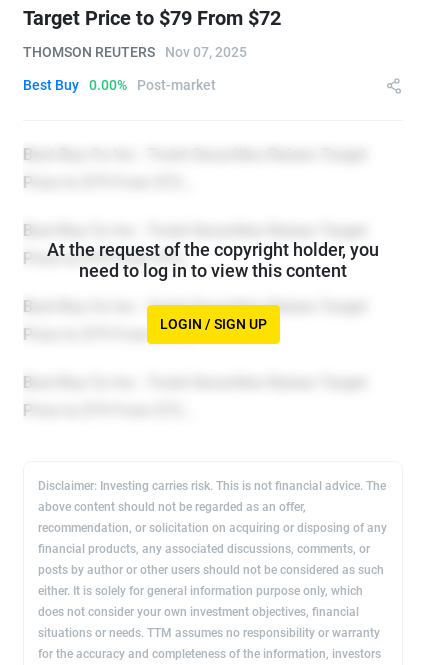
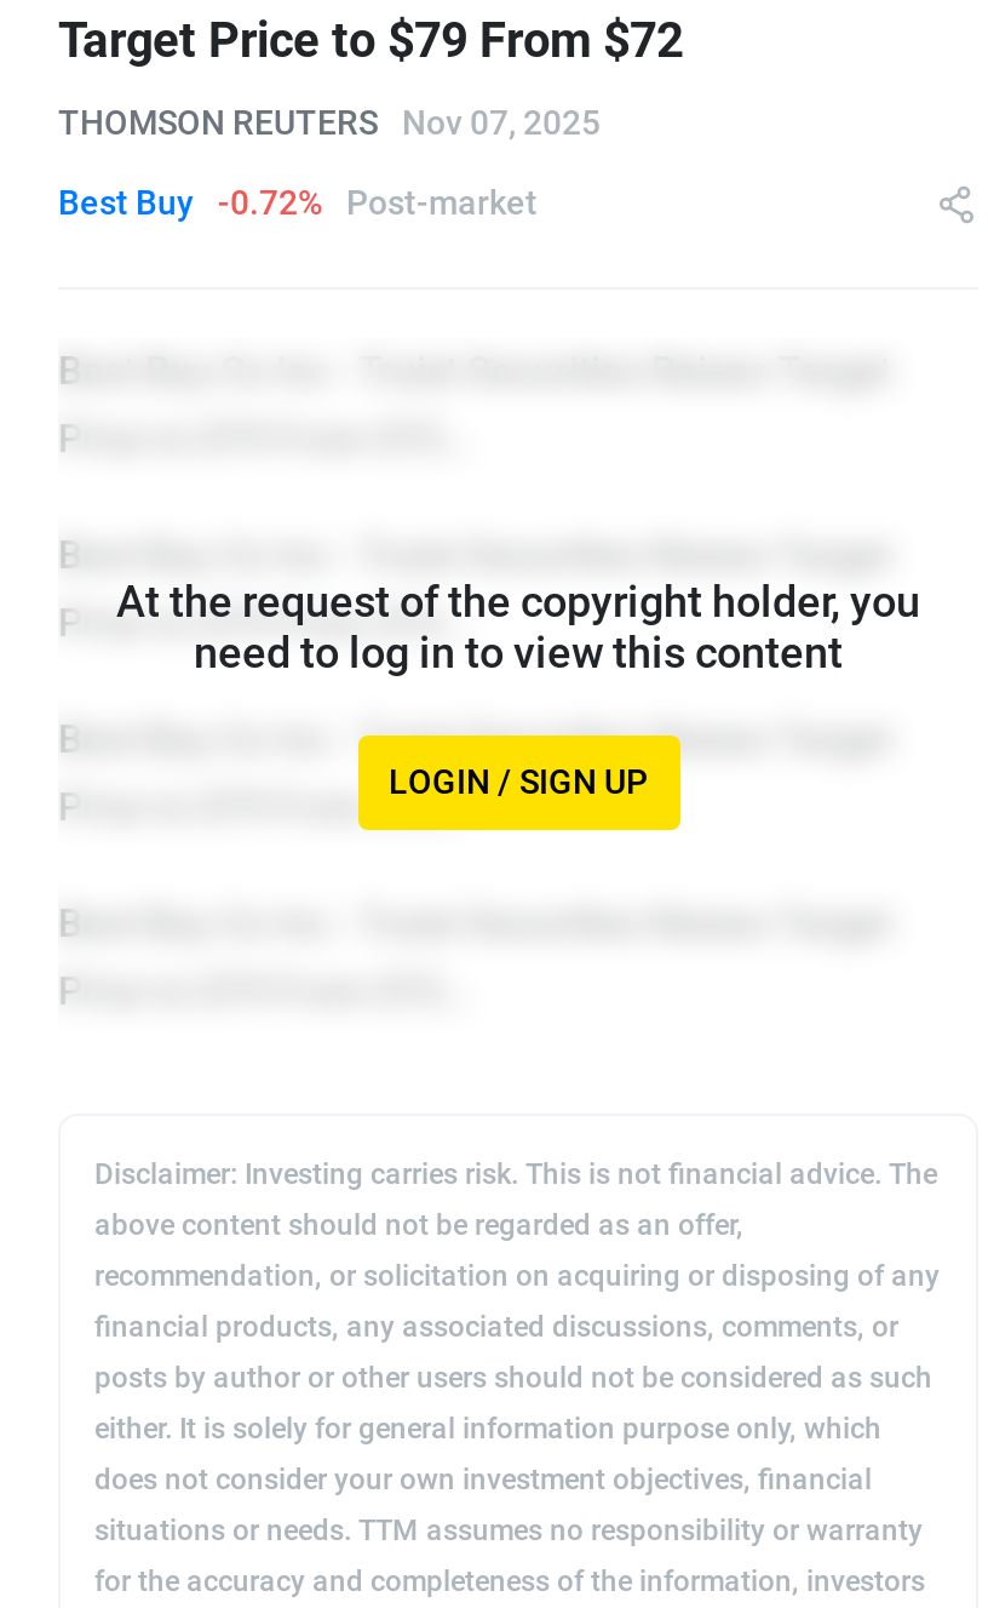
- Best Buy 0.00% Post-market
+ Best Buy -0.72% Post-market
